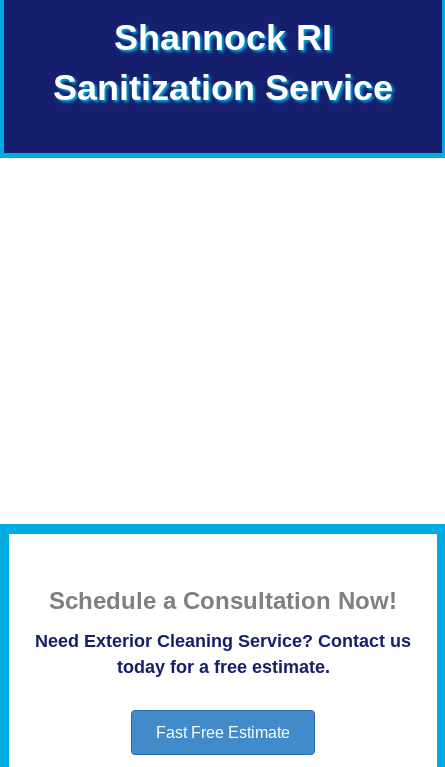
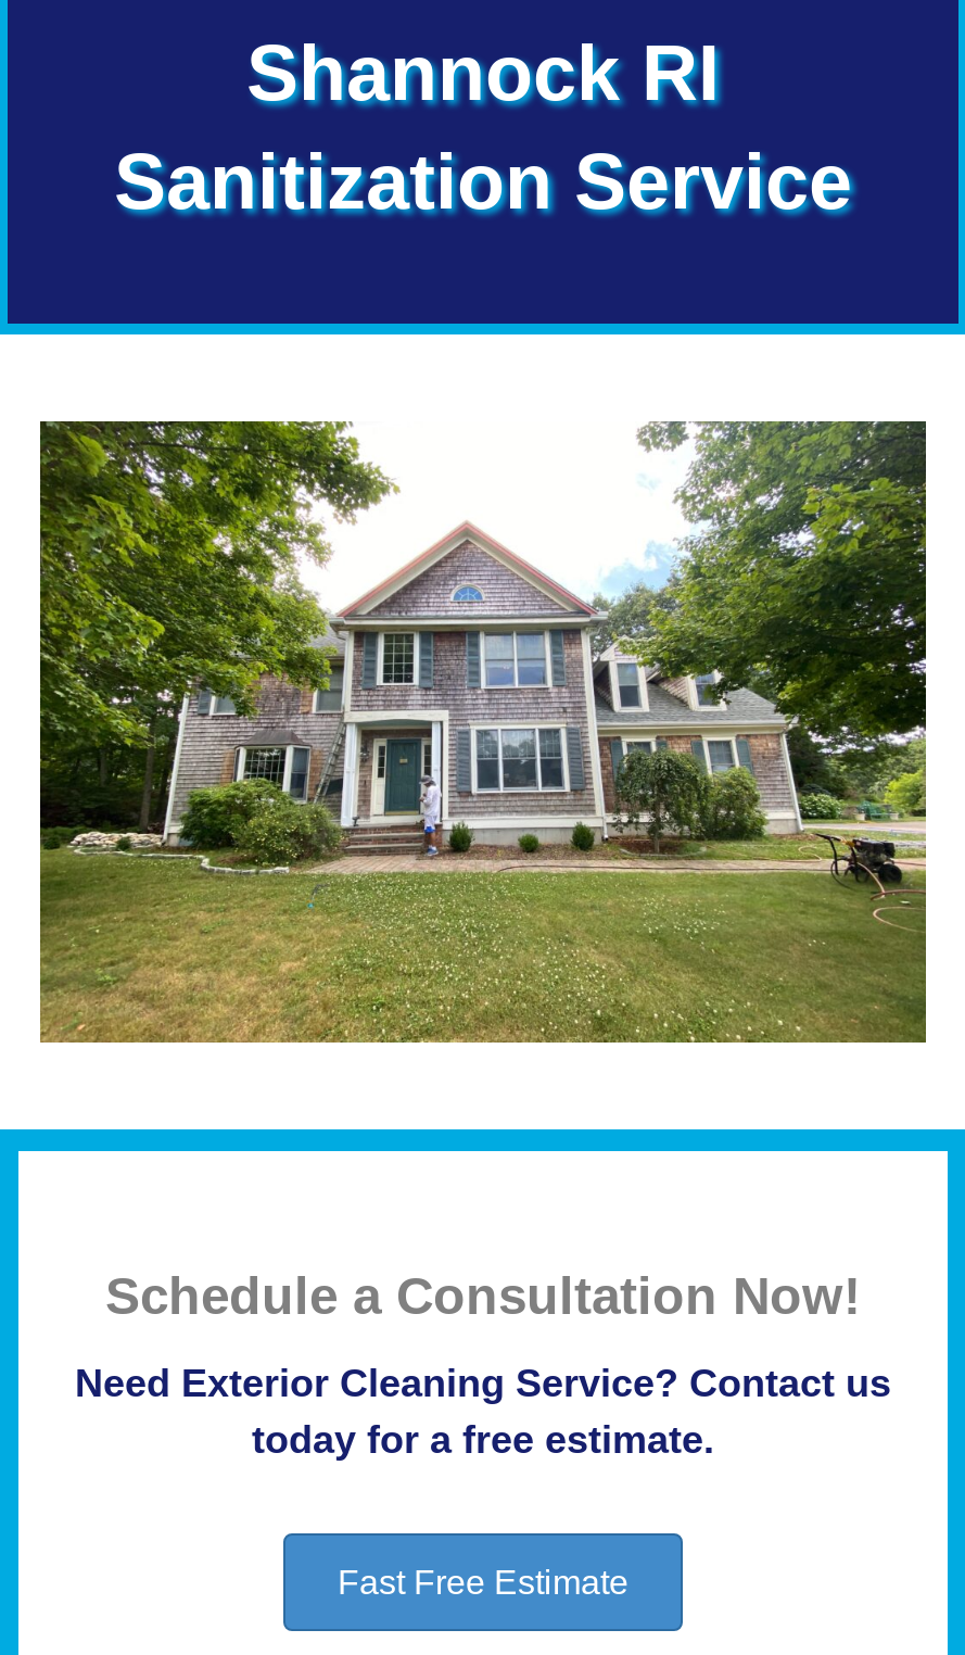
+ [image]
